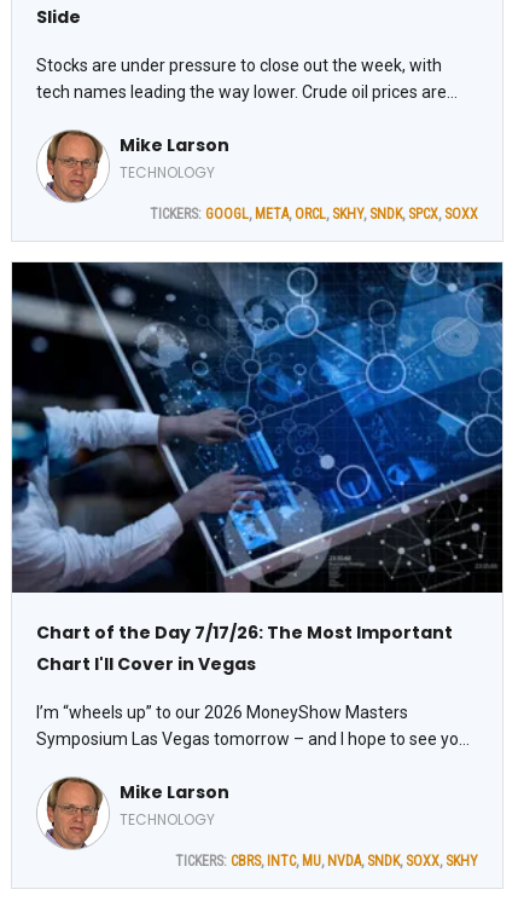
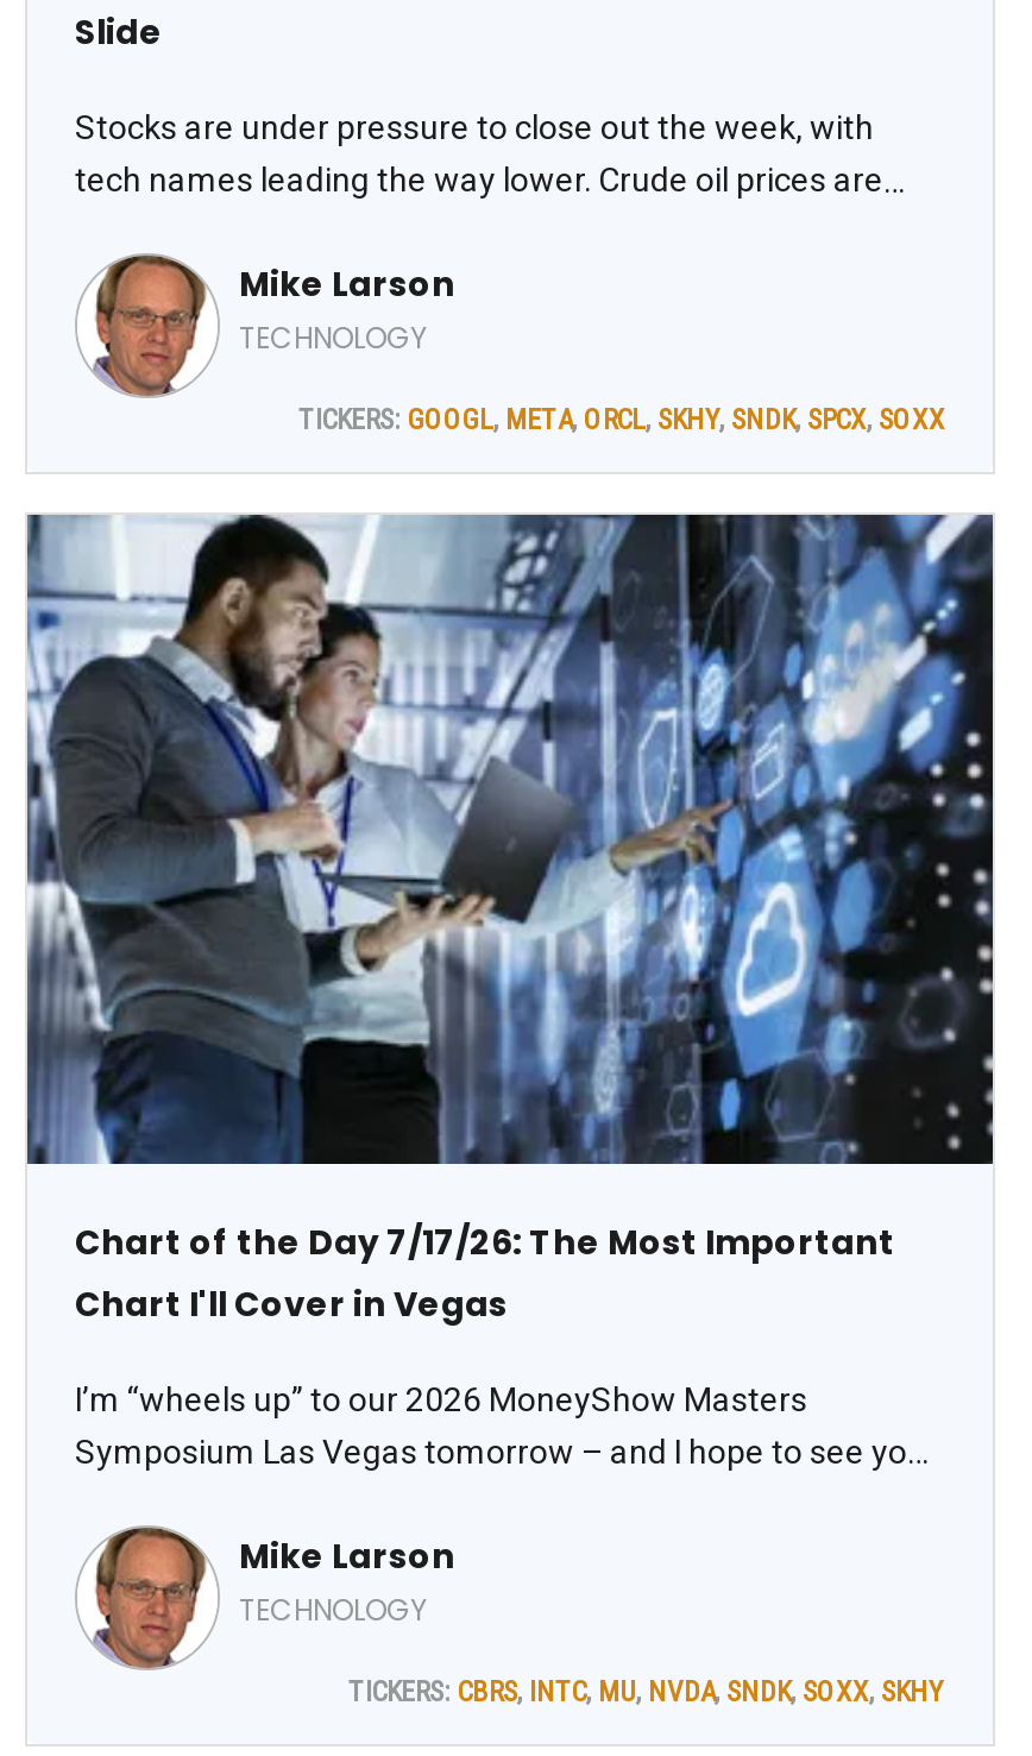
- [image]
+ [image]
